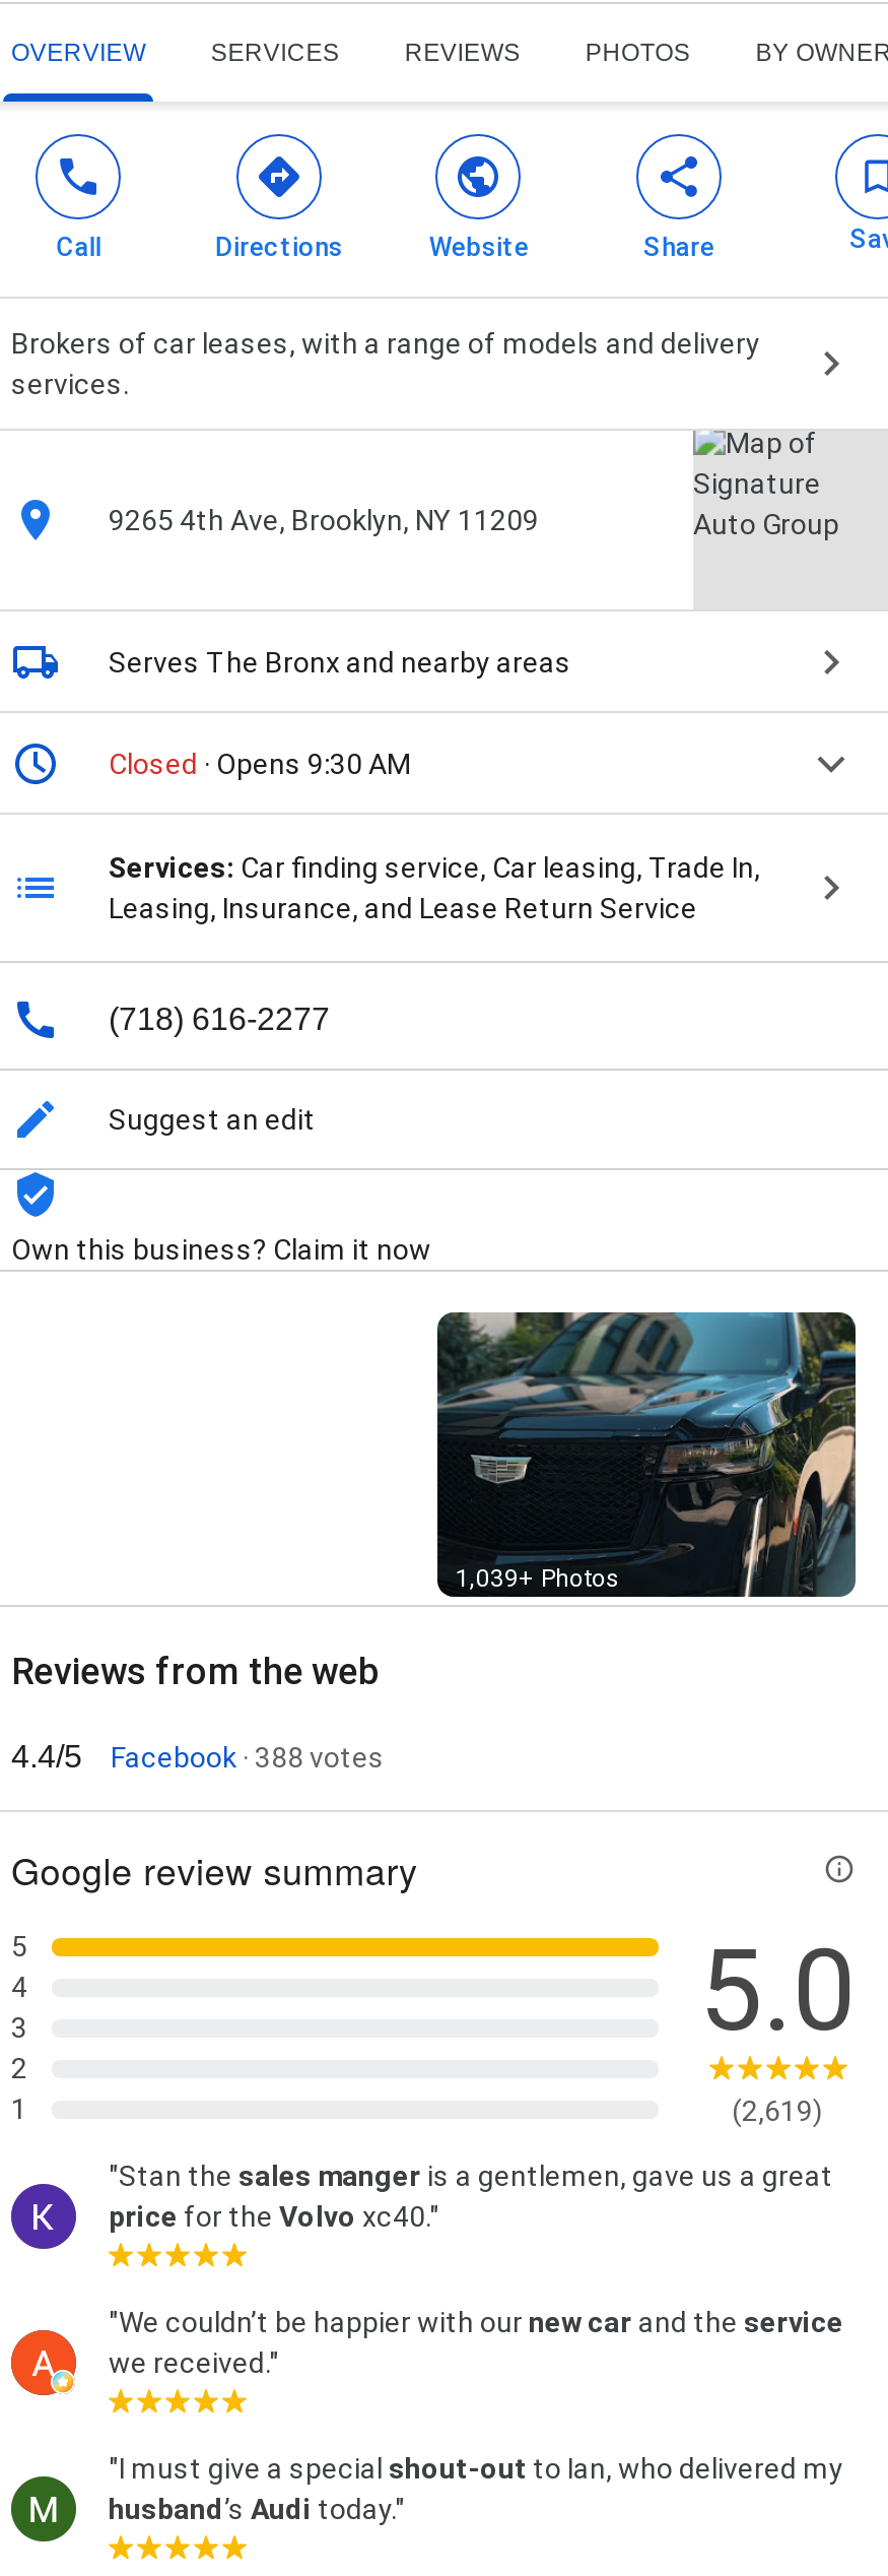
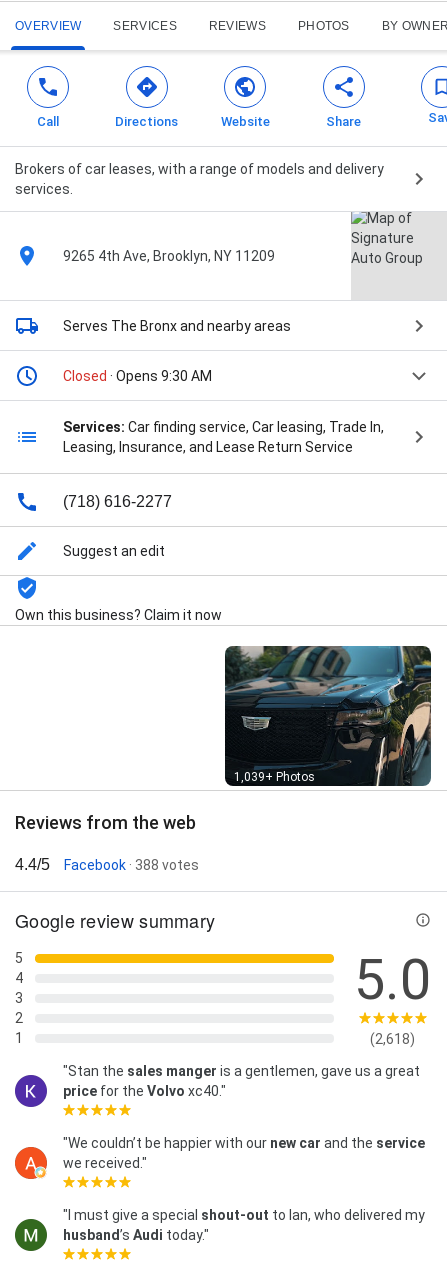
- (2,619)
+ (2,618)
